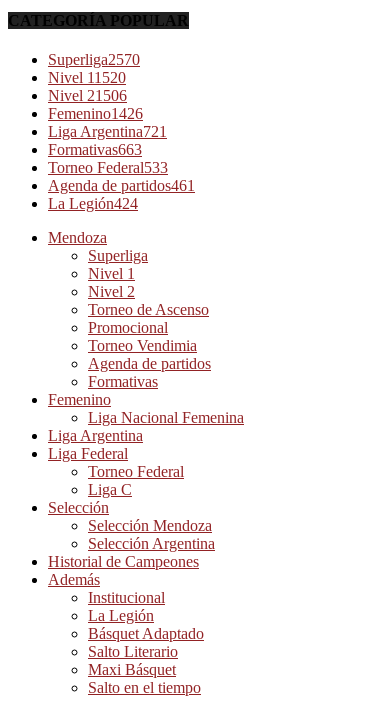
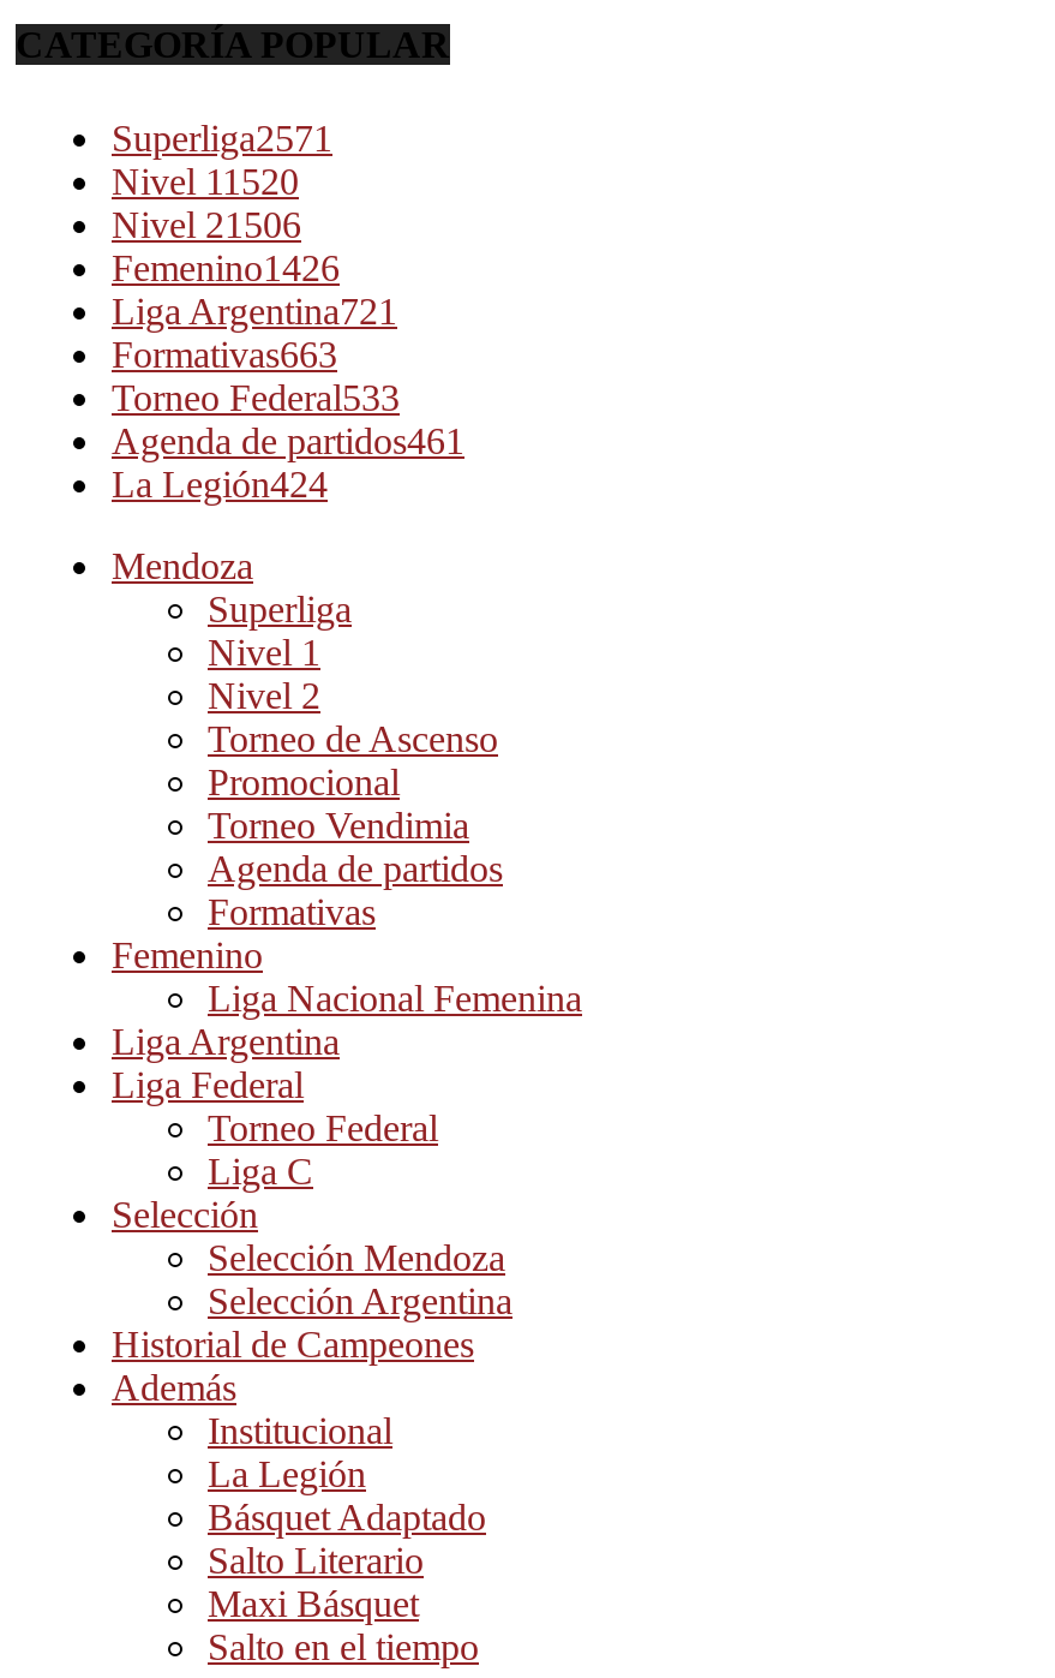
- Superliga2570
+ Superliga2571
